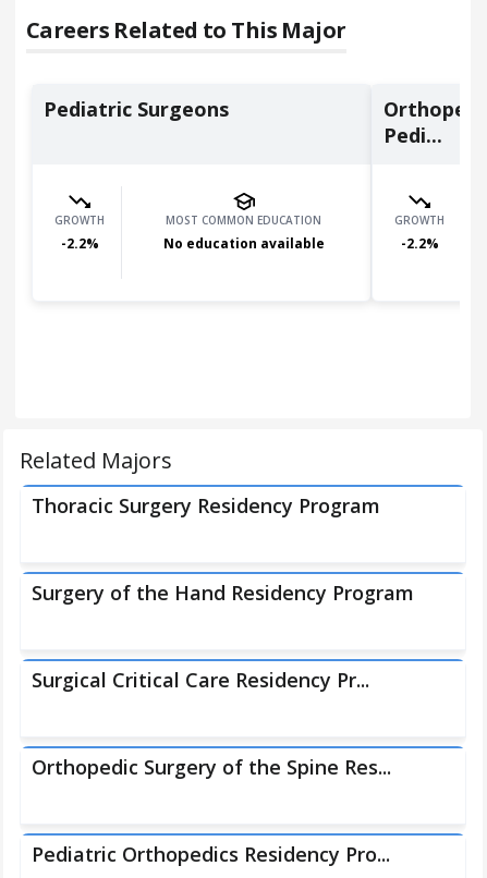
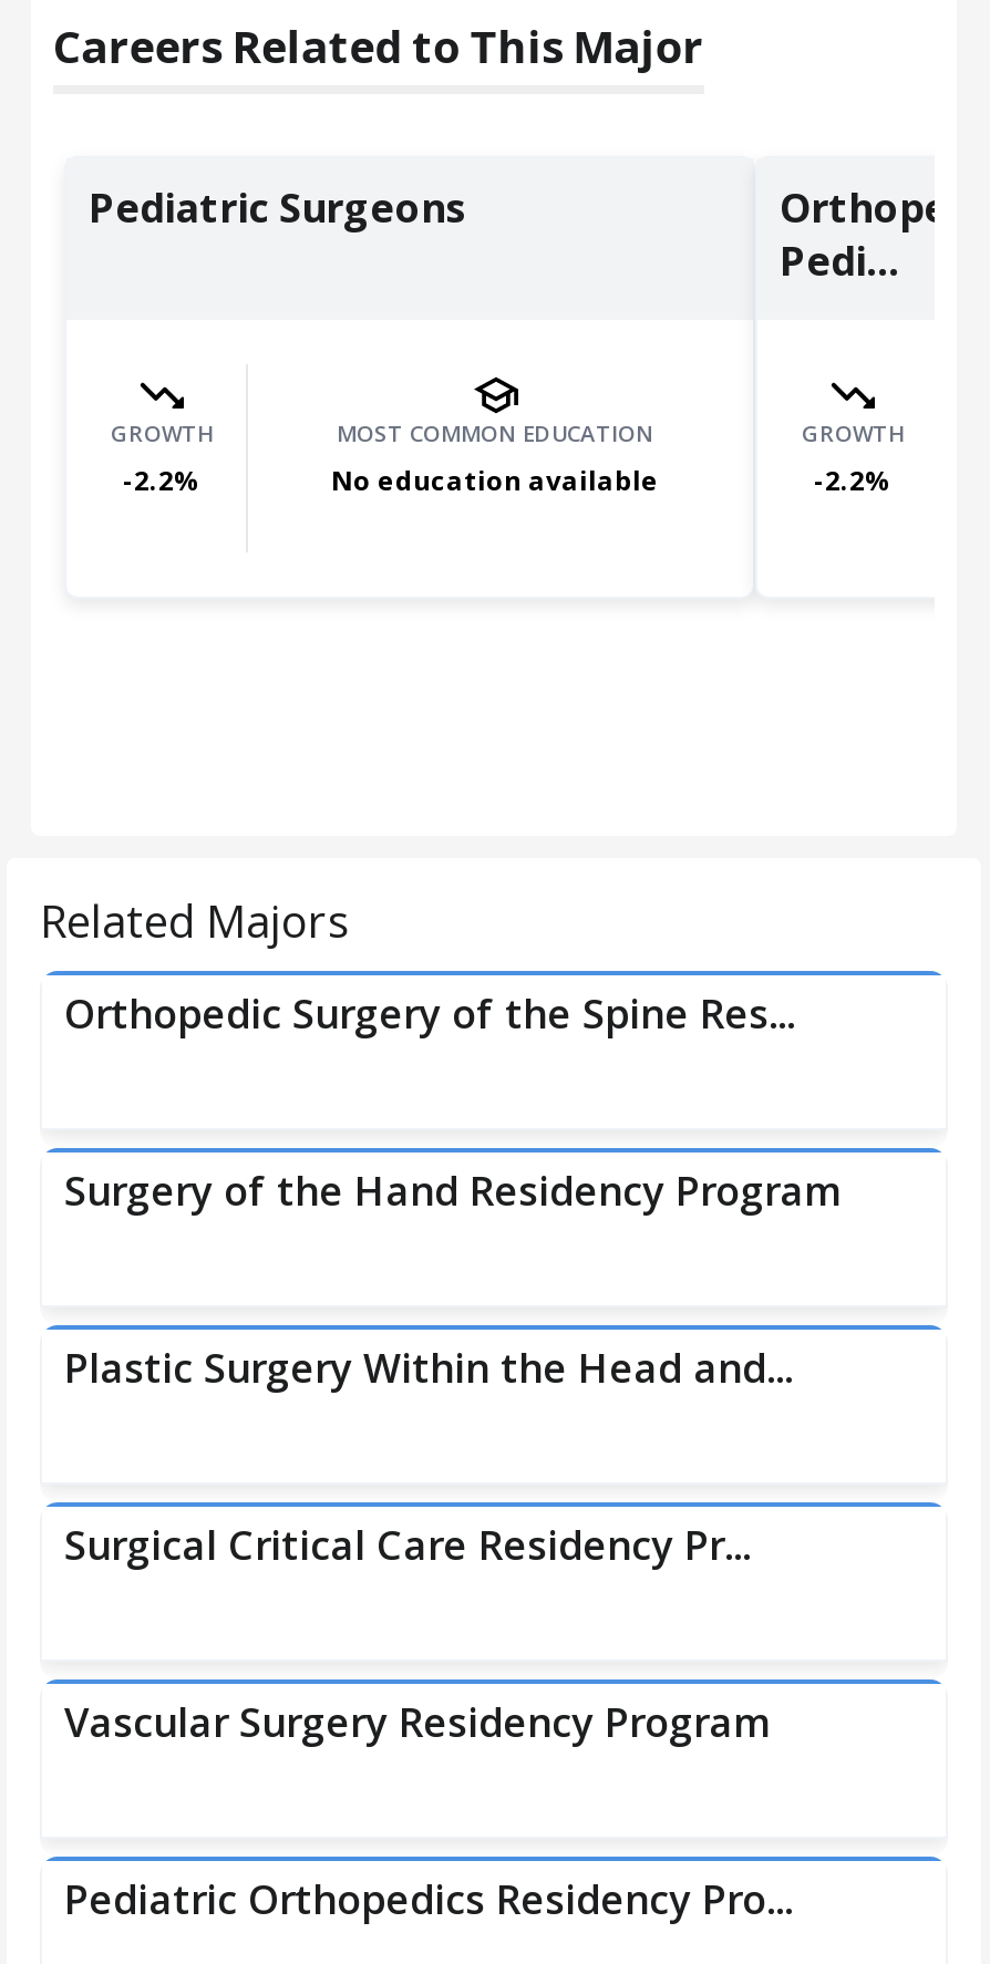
- Thoracic Surgery Residency Program

+ Plastic Surgery Within the Head and...

+ Vascular Surgery Residency Program

moved up: Orthopedic Surgery of the Spine Res...
